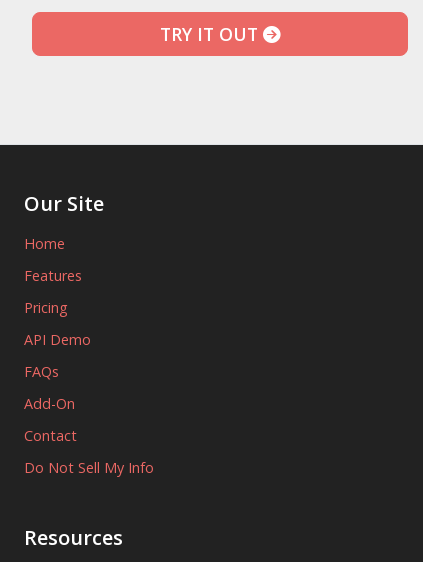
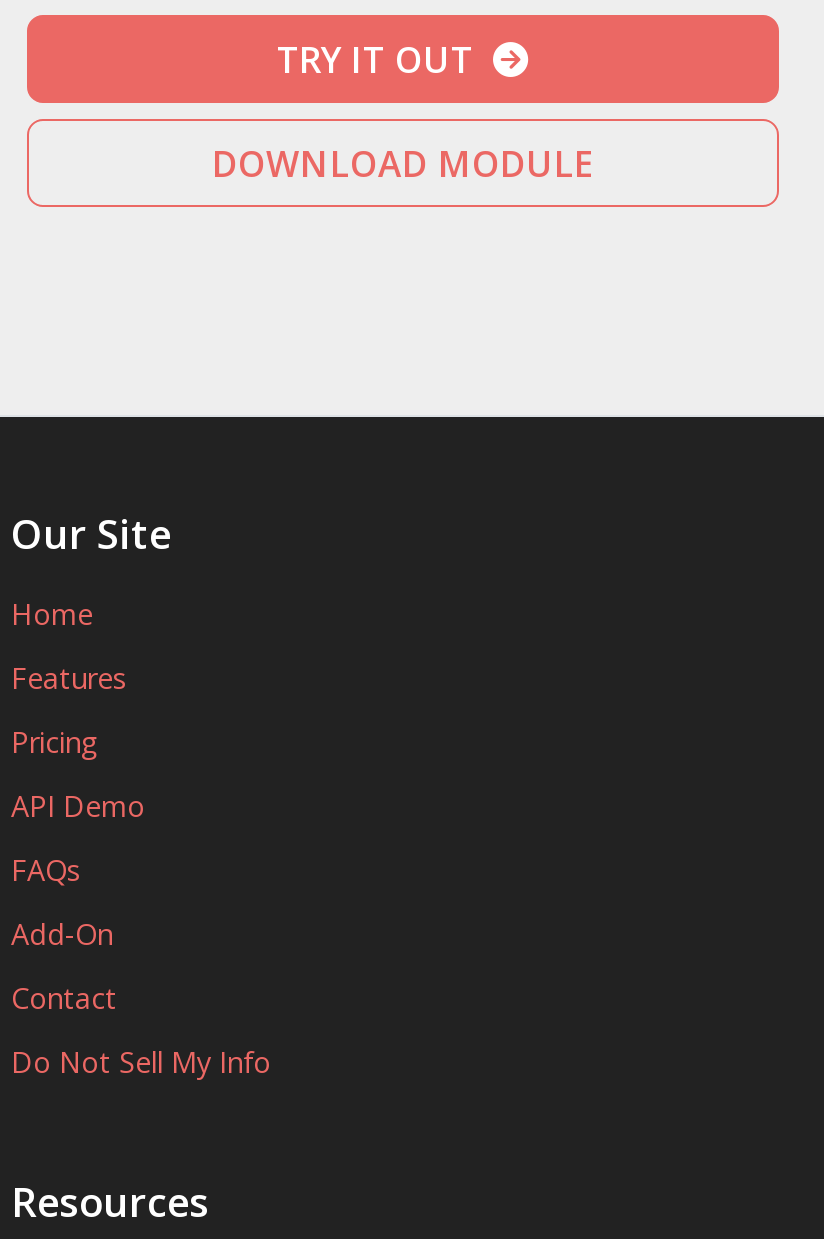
+ DOWNLOAD MODULE
